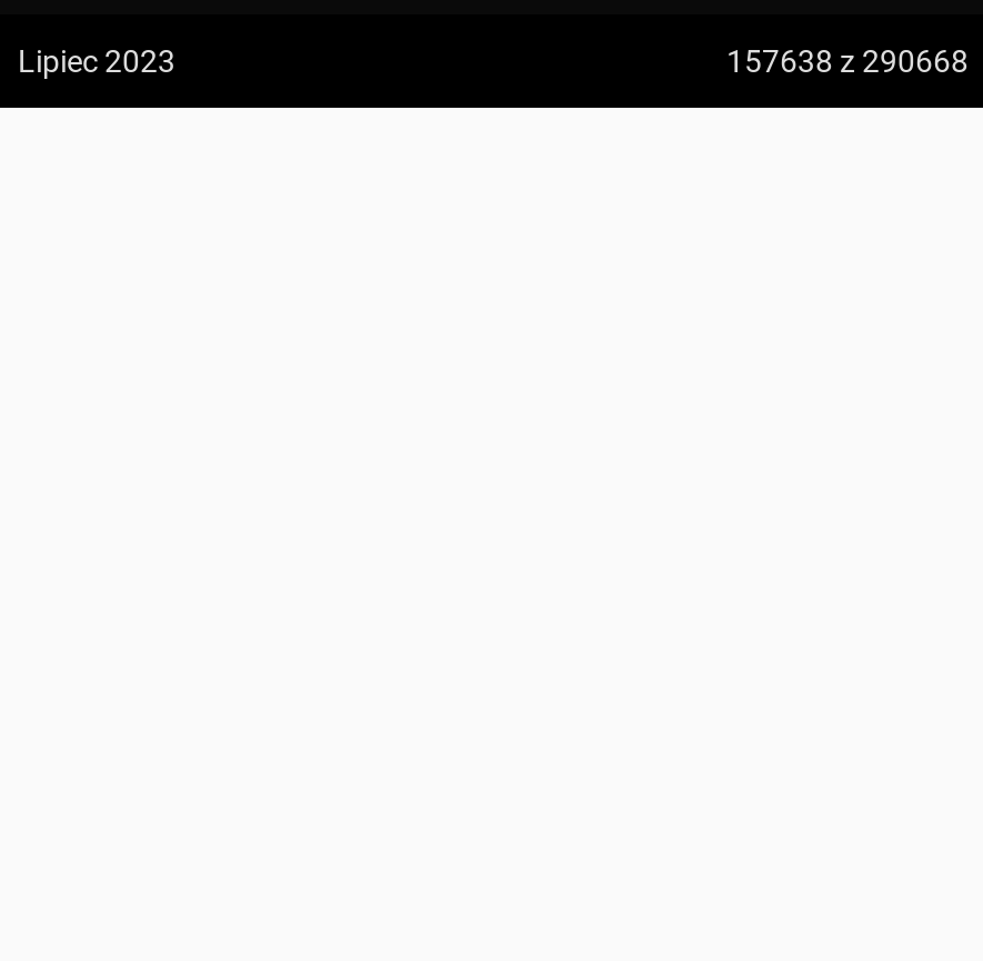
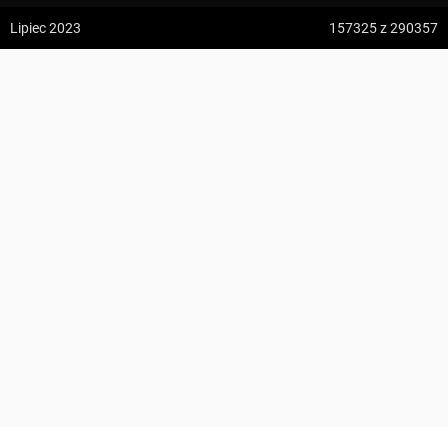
- 157638 z 290668
+ 157325 z 290357
